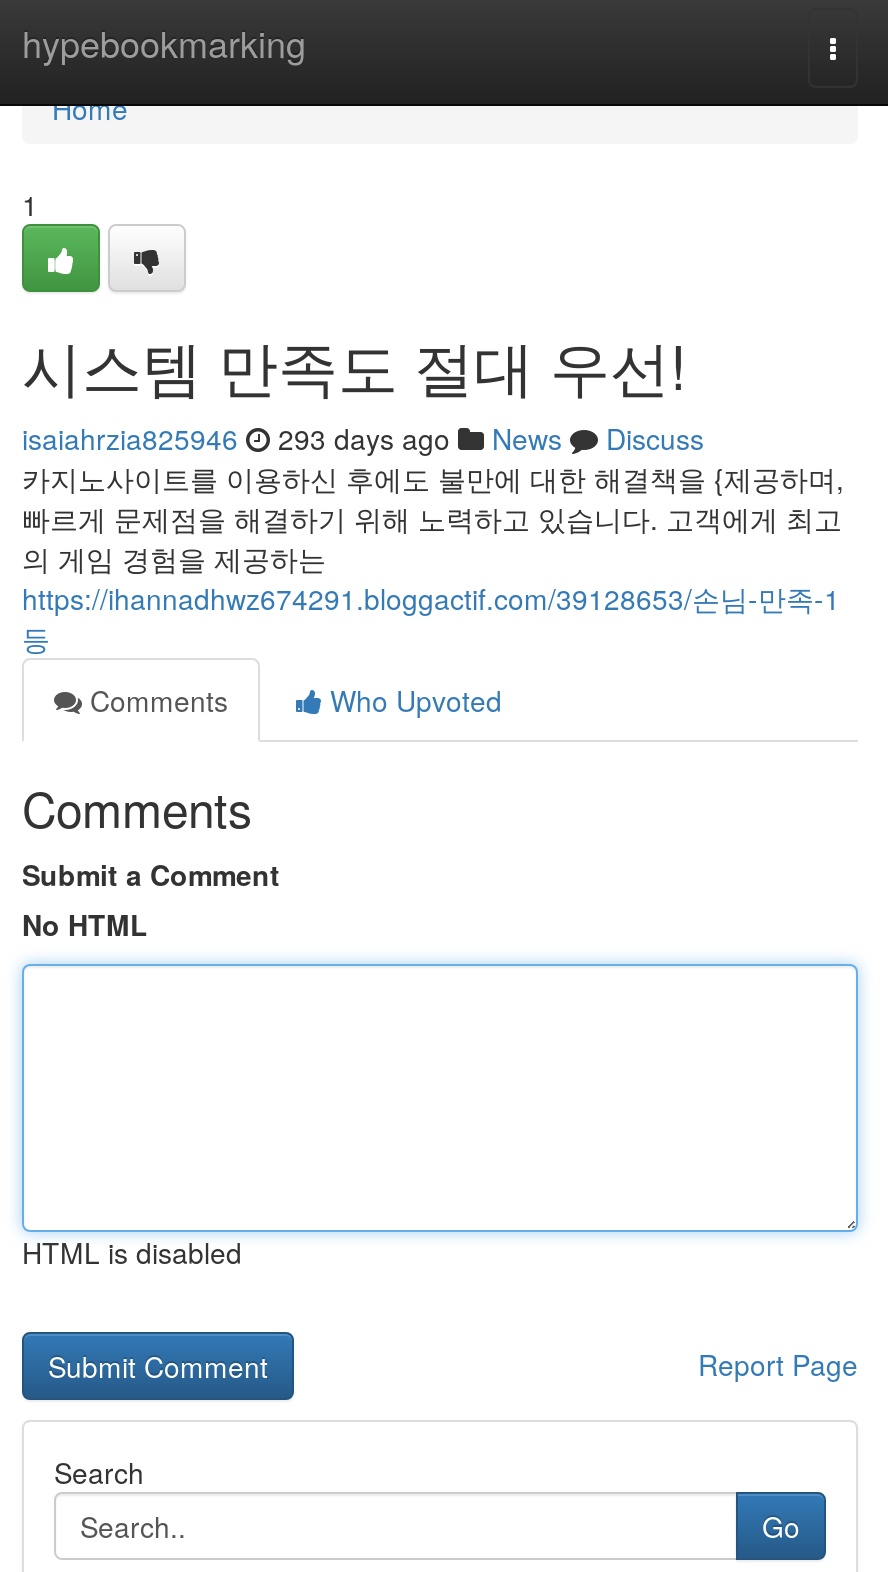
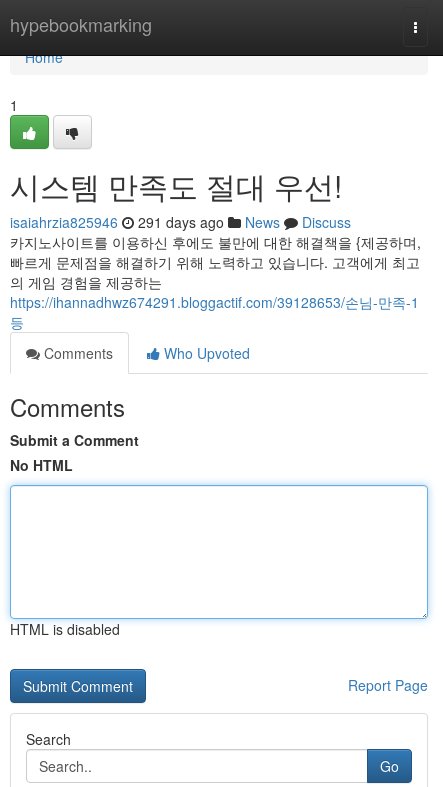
- isaiahrzia825946 293 days ago News Discuss
+ isaiahrzia825946 291 days ago News Discuss
